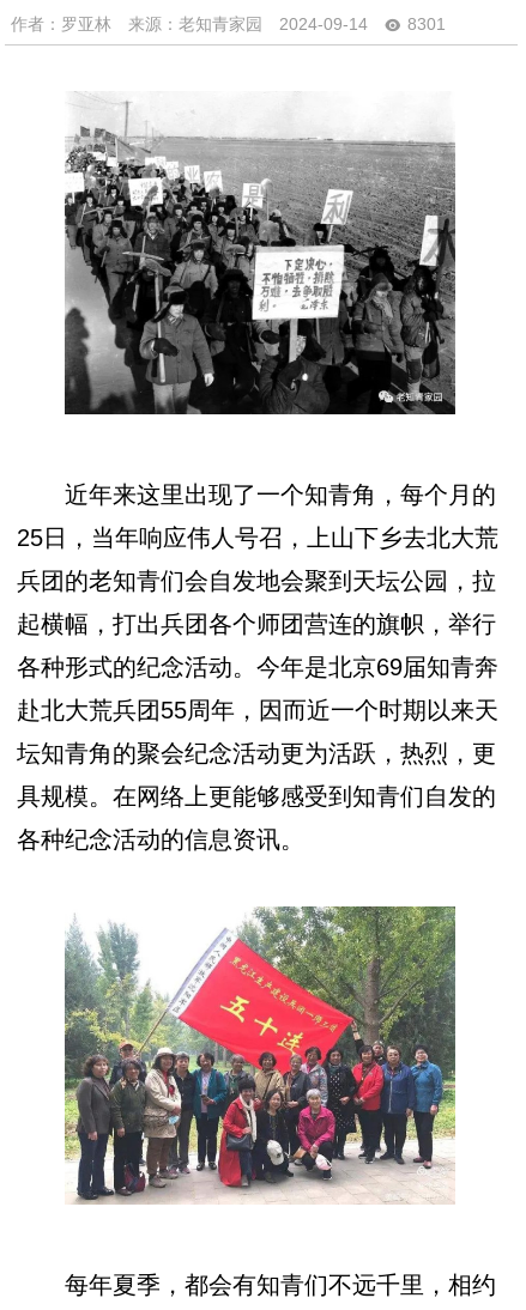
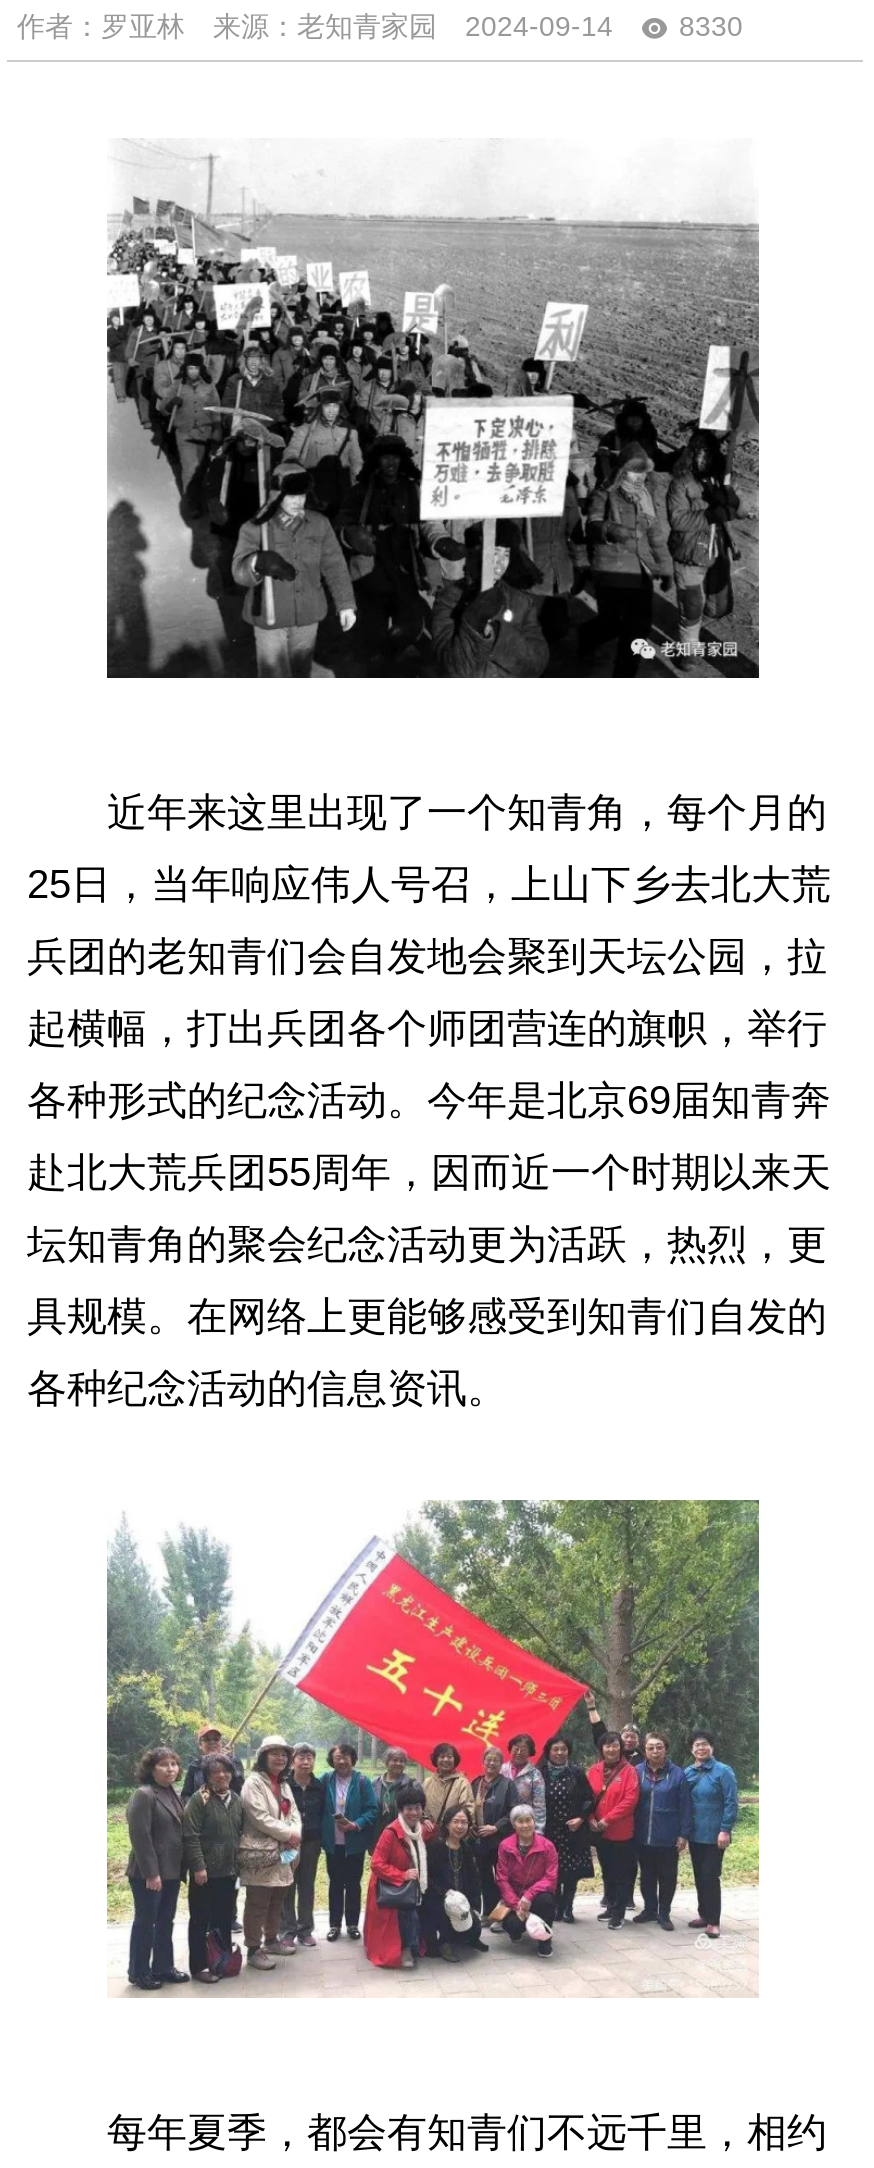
- 8301
+ 8330
